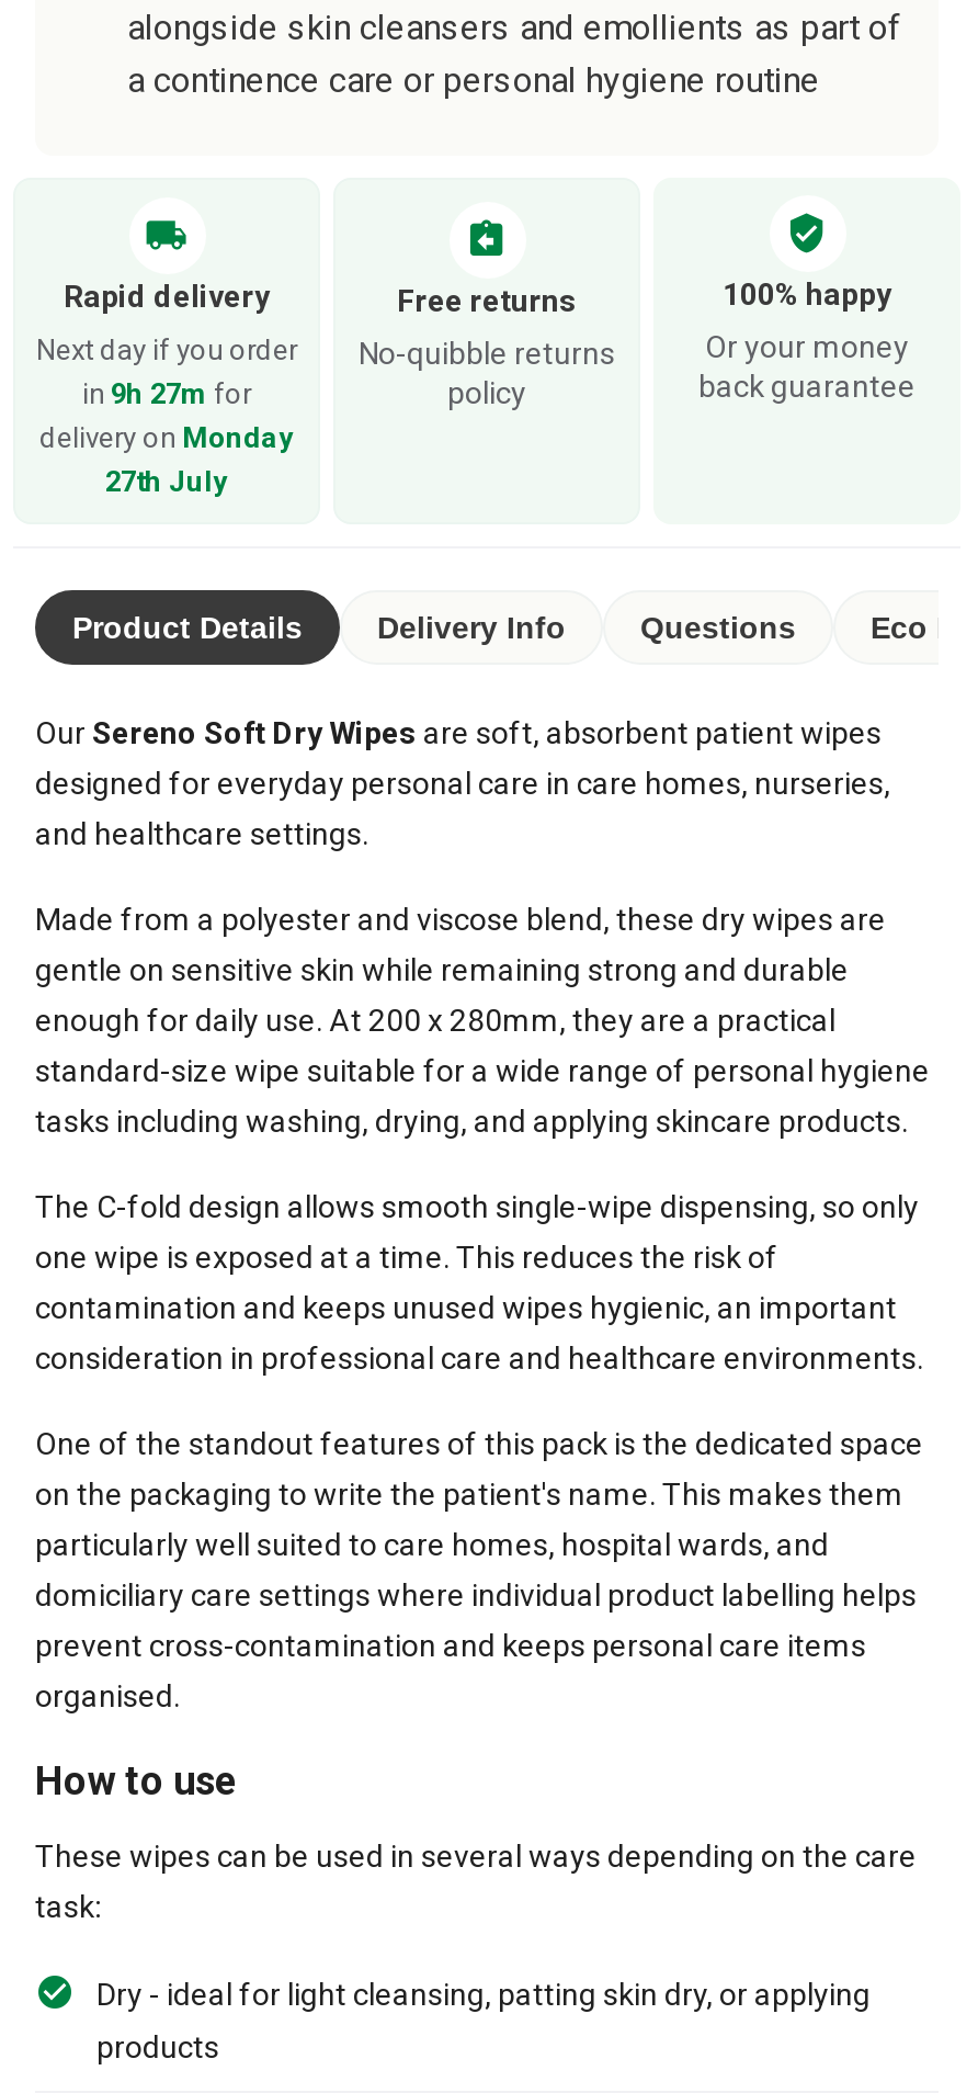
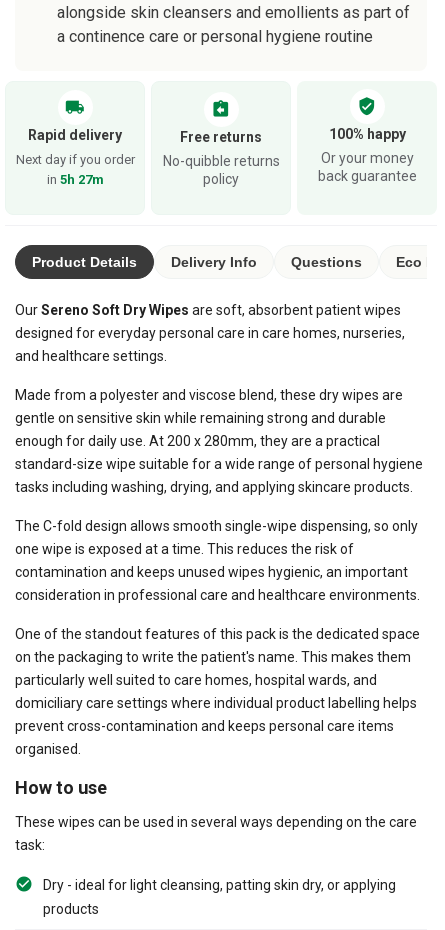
- in 9h 27m for
- delivery on Monday
- 27th July
+ in 5h 27m
